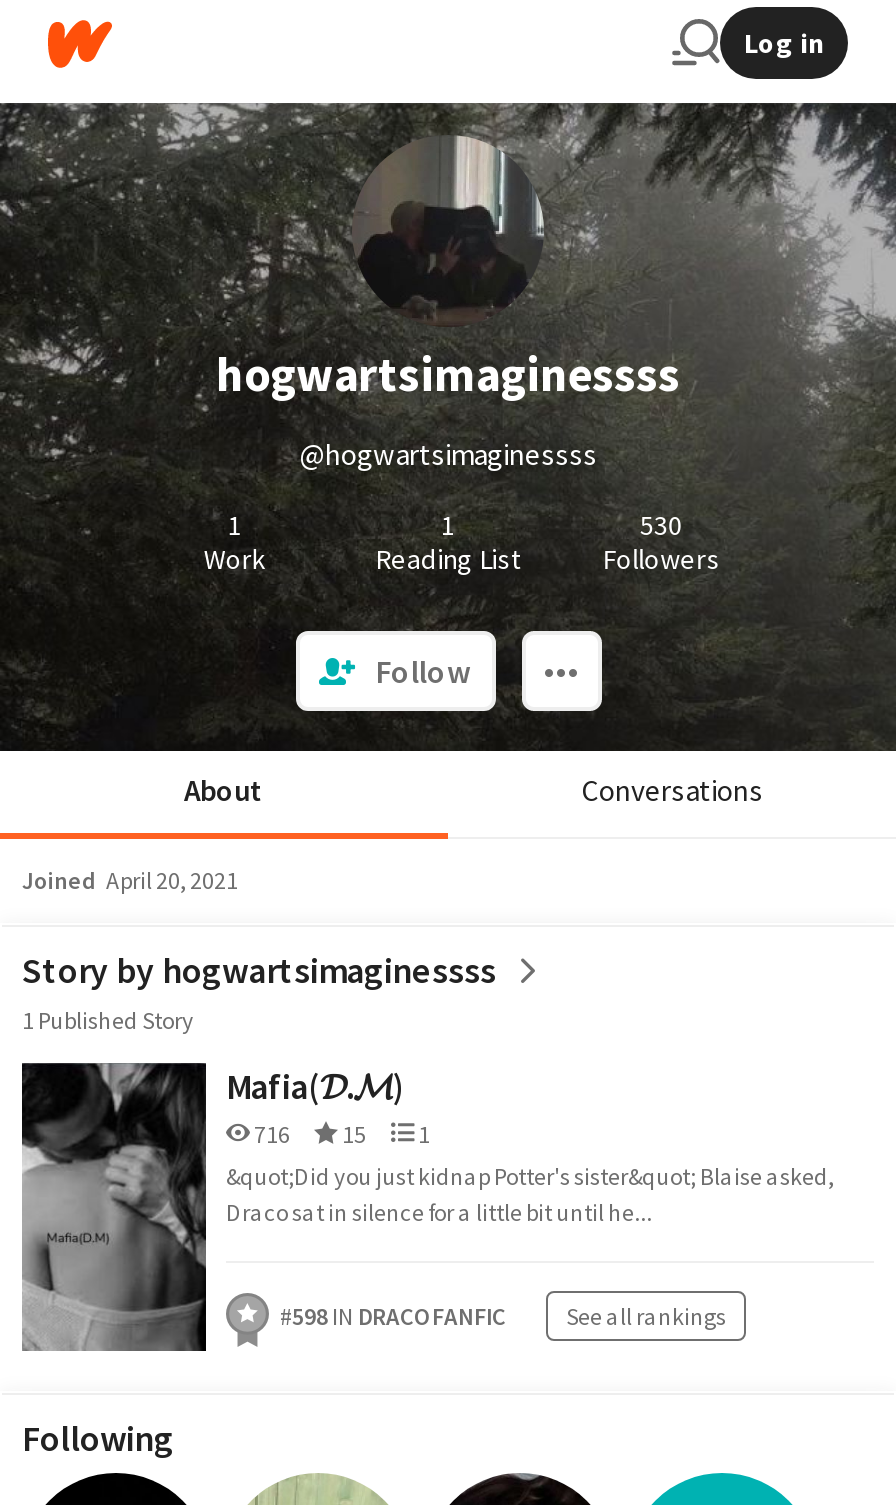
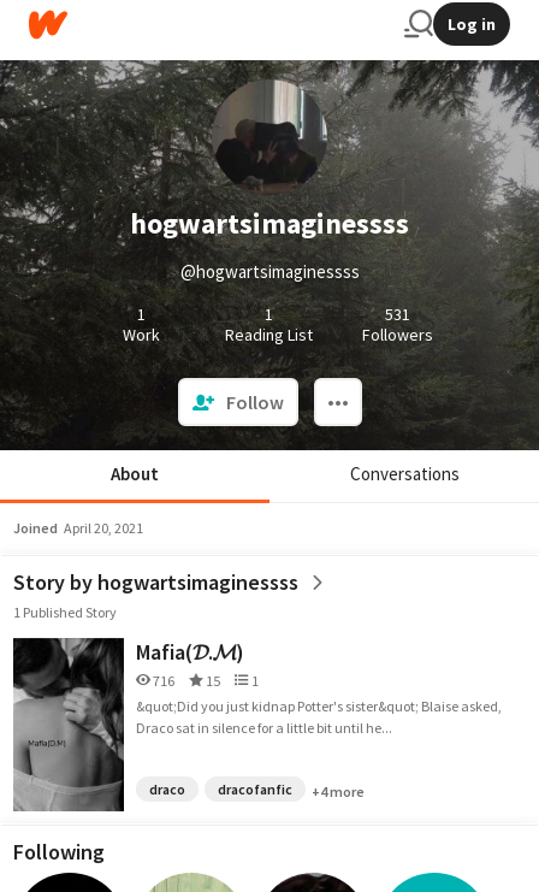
- 530
+ 531

- #598 IN DRACOFANFIC
- See all rankings
+ draco
+ dracofanfic
+ +4 more
